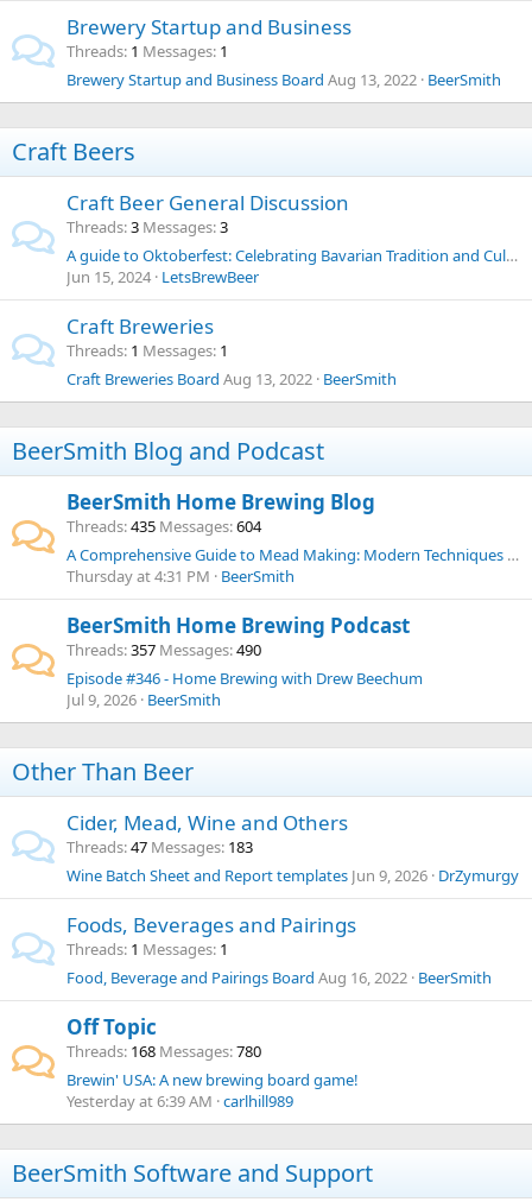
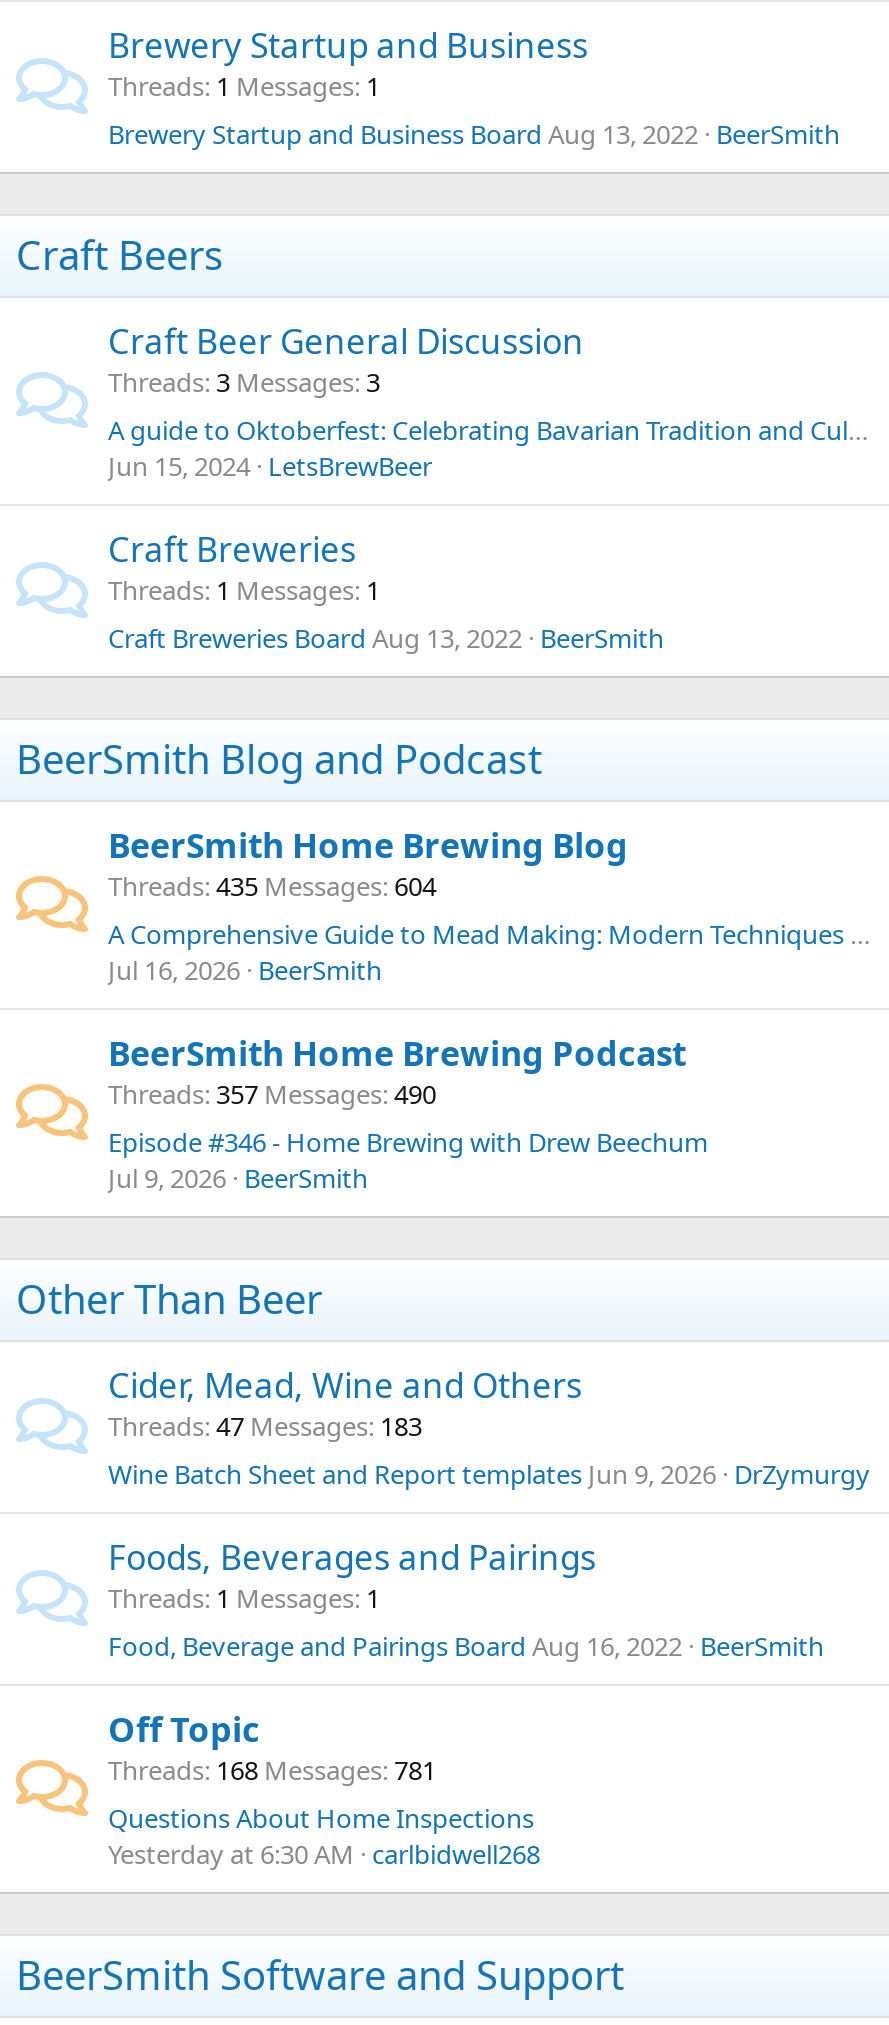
- Thursday at 4:31 PM BeerSmith
+ Jul 16, 2026 BeerSmith

- Threads 168 Messages 780
- Brewin' USA: A new brewing board game!
- Yesterday at 6:39 AM carlhill989
+ Threads 168 Messages 781
+ Questions About Home Inspections
+ Yesterday at 6:30 AM carlbidwell268
